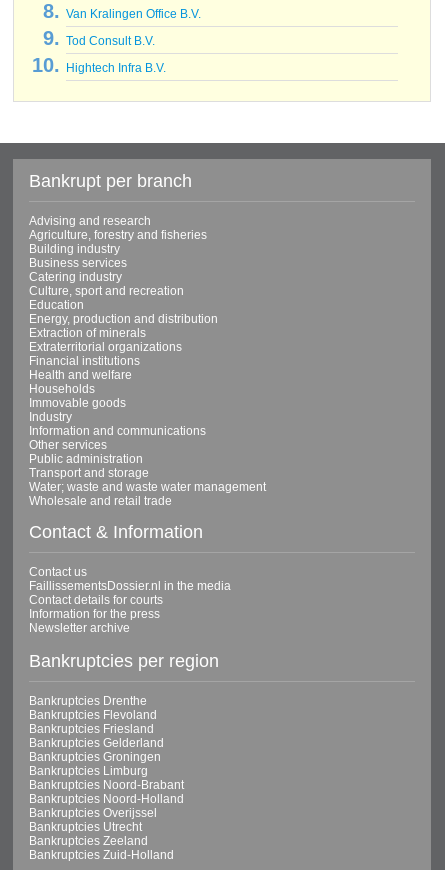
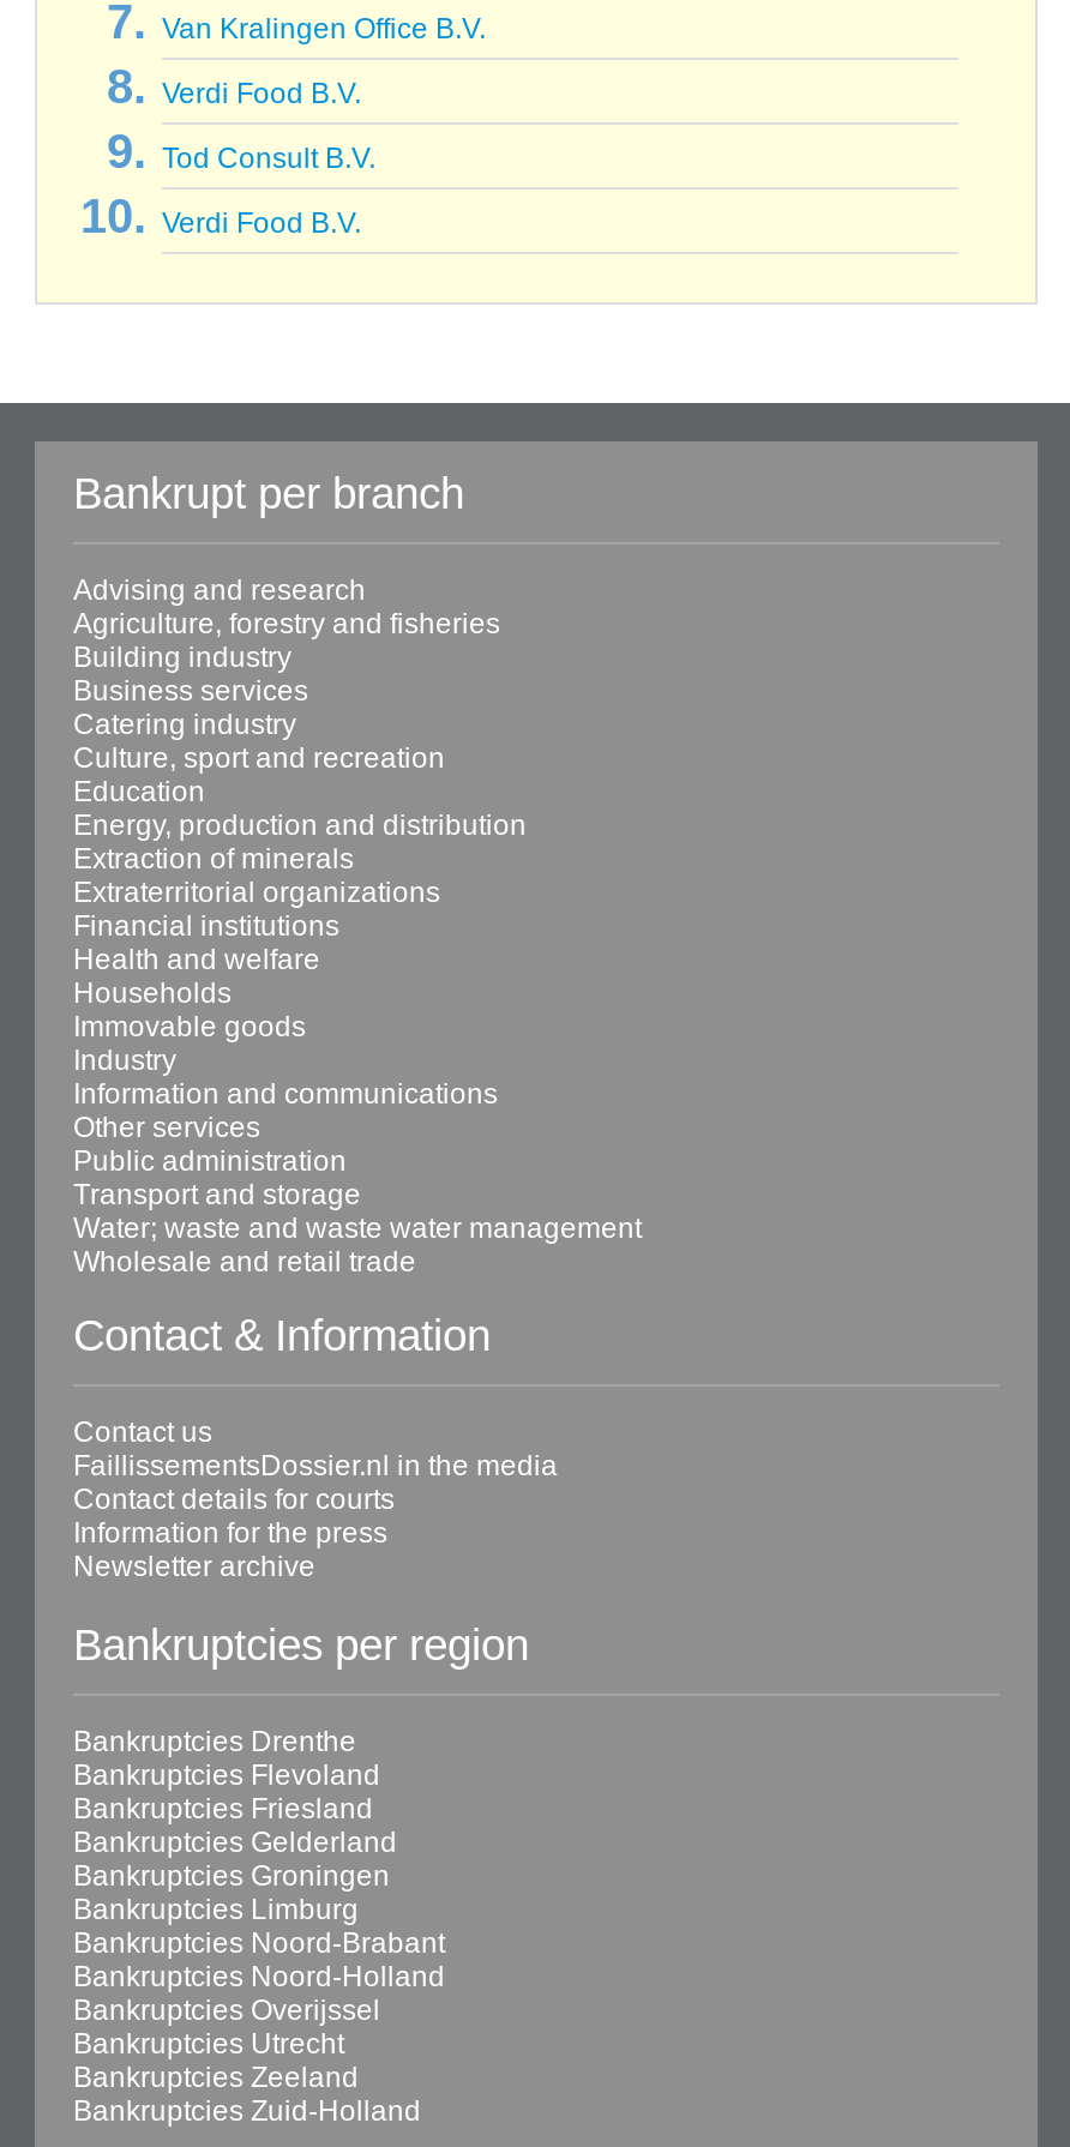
+ Verdi Food B.V.

- Hightech Infra B.V.
+ Verdi Food B.V.
